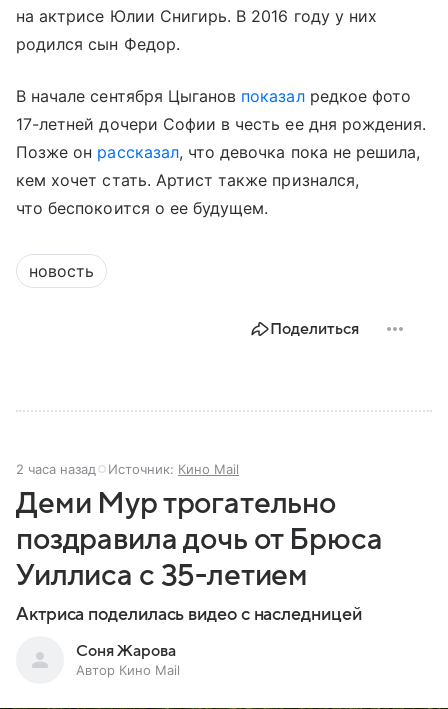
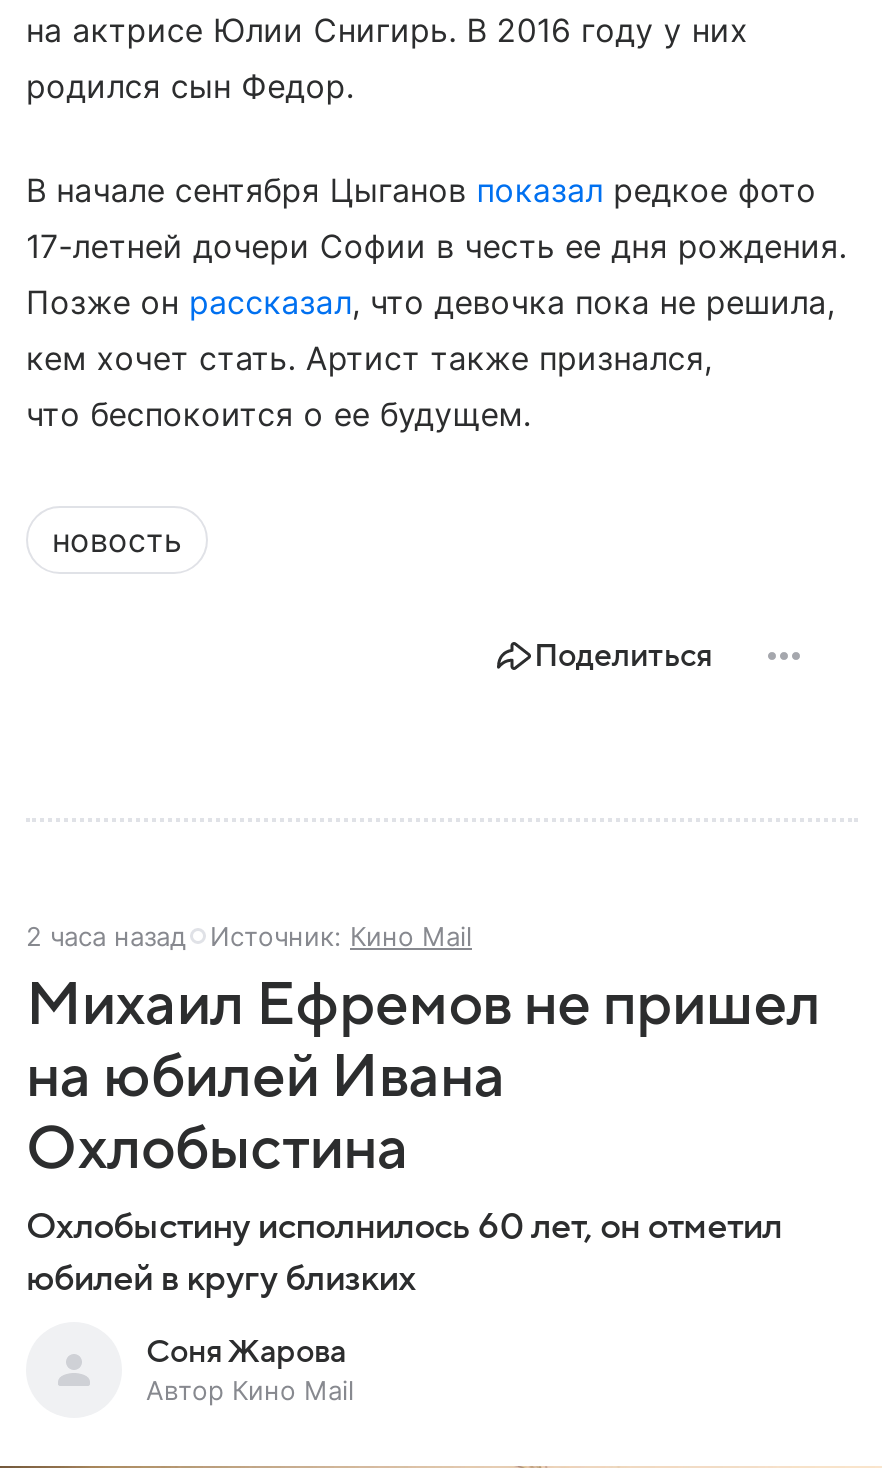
- Деми Мур трогательно
- поздравила дочь от Брюса
- Уиллиса с 35-летием
- Актриса поделилась видео с наследницей
+ Михаил Ефремов не пришел
+ на юбилей Ивана
+ Охлобыстина
+ Охлобыстину исполнилось 60 лет, он отметил
+ юбилей в кругу близких
